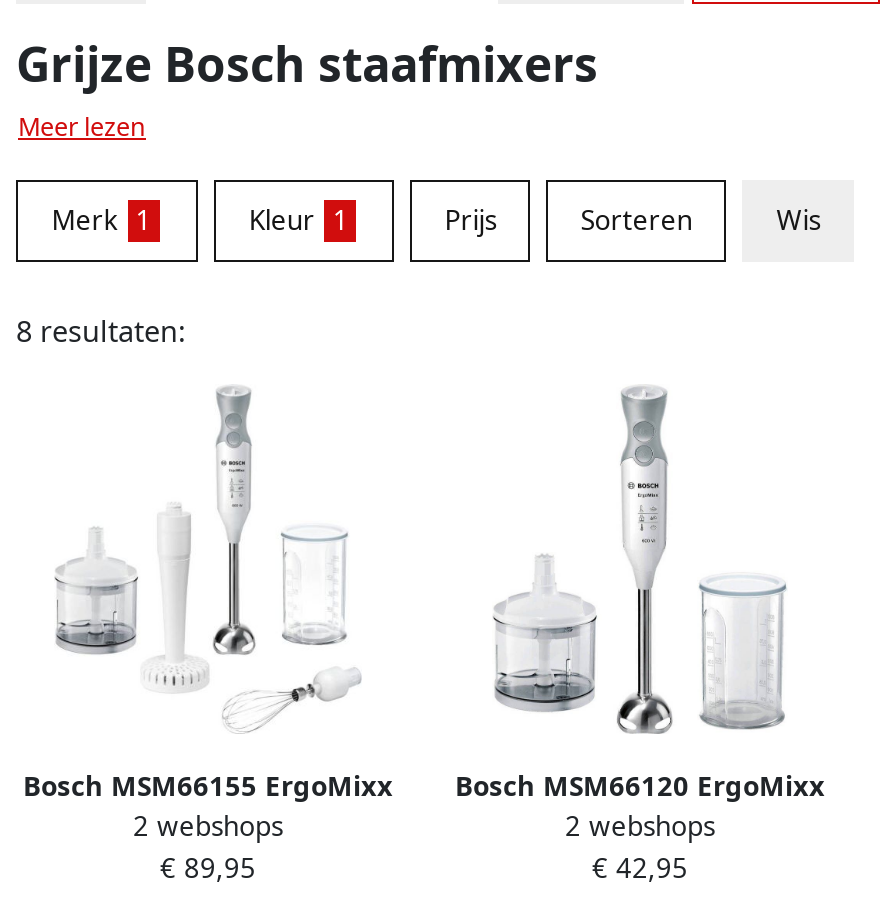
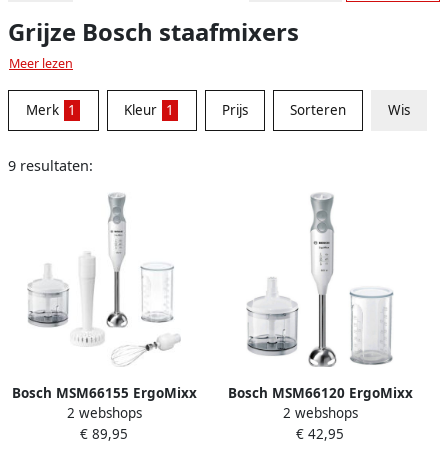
- 8 resultaten:
+ 9 resultaten:
